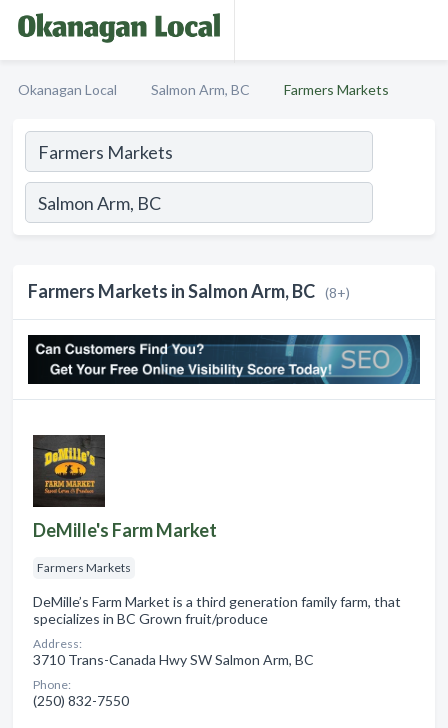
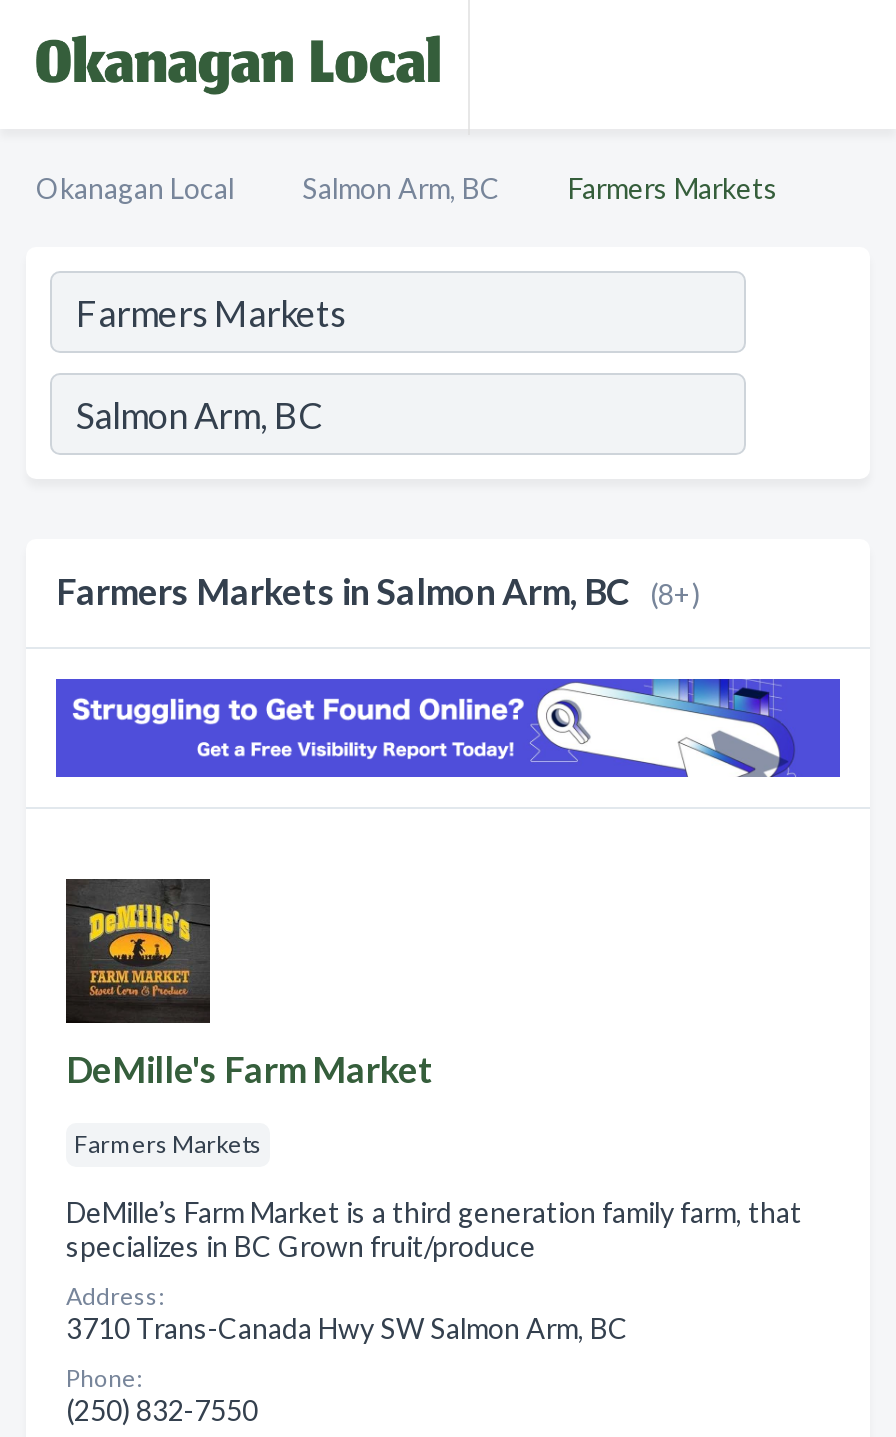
- [image]
+ [image]
